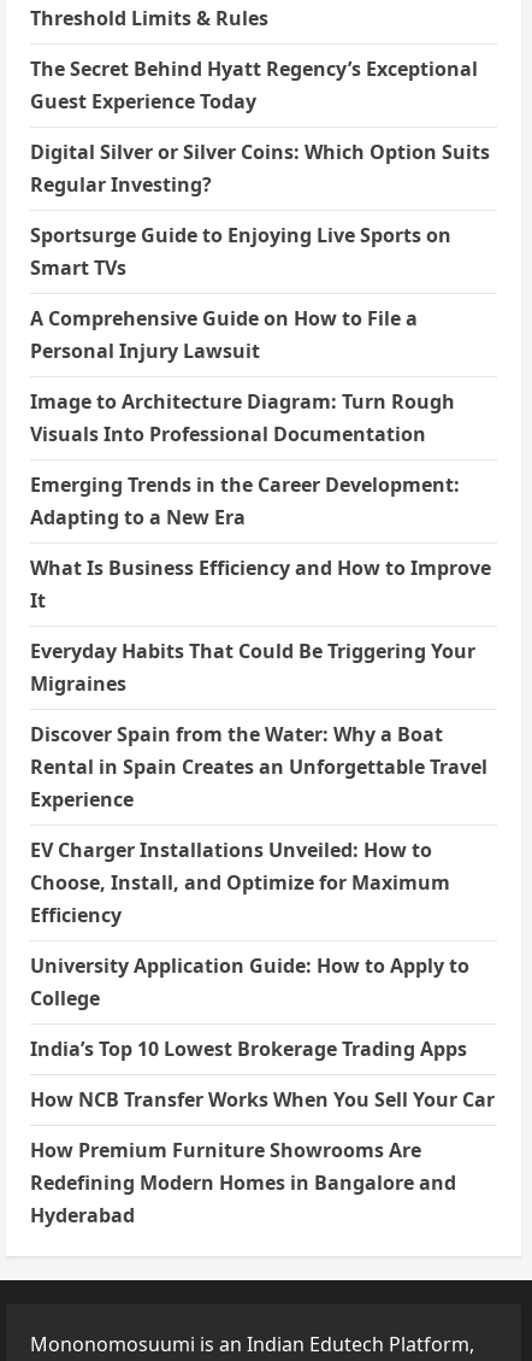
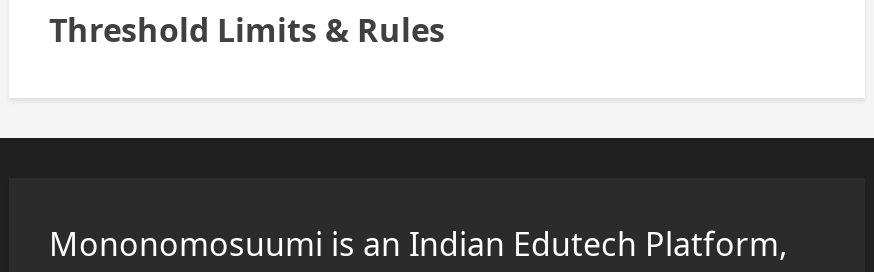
- The Secret Behind Hyatt Regency’s Exceptional
- Guest Experience Today
- Digital Silver or Silver Coins: Which Option Suits
- Regular Investing?
- Sportsurge Guide to Enjoying Live Sports on
- Smart TVs
- A Comprehensive Guide on How to File a
- Personal Injury Lawsuit
- Image to Architecture Diagram: Turn Rough
- Visuals Into Professional Documentation
- Emerging Trends in the Career Development:
- Adapting to a New Era
- What Is Business Efficiency and How to Improve
- It
- Everyday Habits That Could Be Triggering Your
- Migraines
- Discover Spain from the Water: Why a Boat
- Rental in Spain Creates an Unforgettable Travel
- Experience
- EV Charger Installations Unveiled: How to
- Choose, Install, and Optimize for Maximum
- Efficiency
- University Application Guide: How to Apply to
- College
- India’s Top 10 Lowest Brokerage Trading Apps
- How NCB Transfer Works When You Sell Your Car
- How Premium Furniture Showrooms Are
- Redefining Modern Homes in Bangalore and
- Hyderabad
